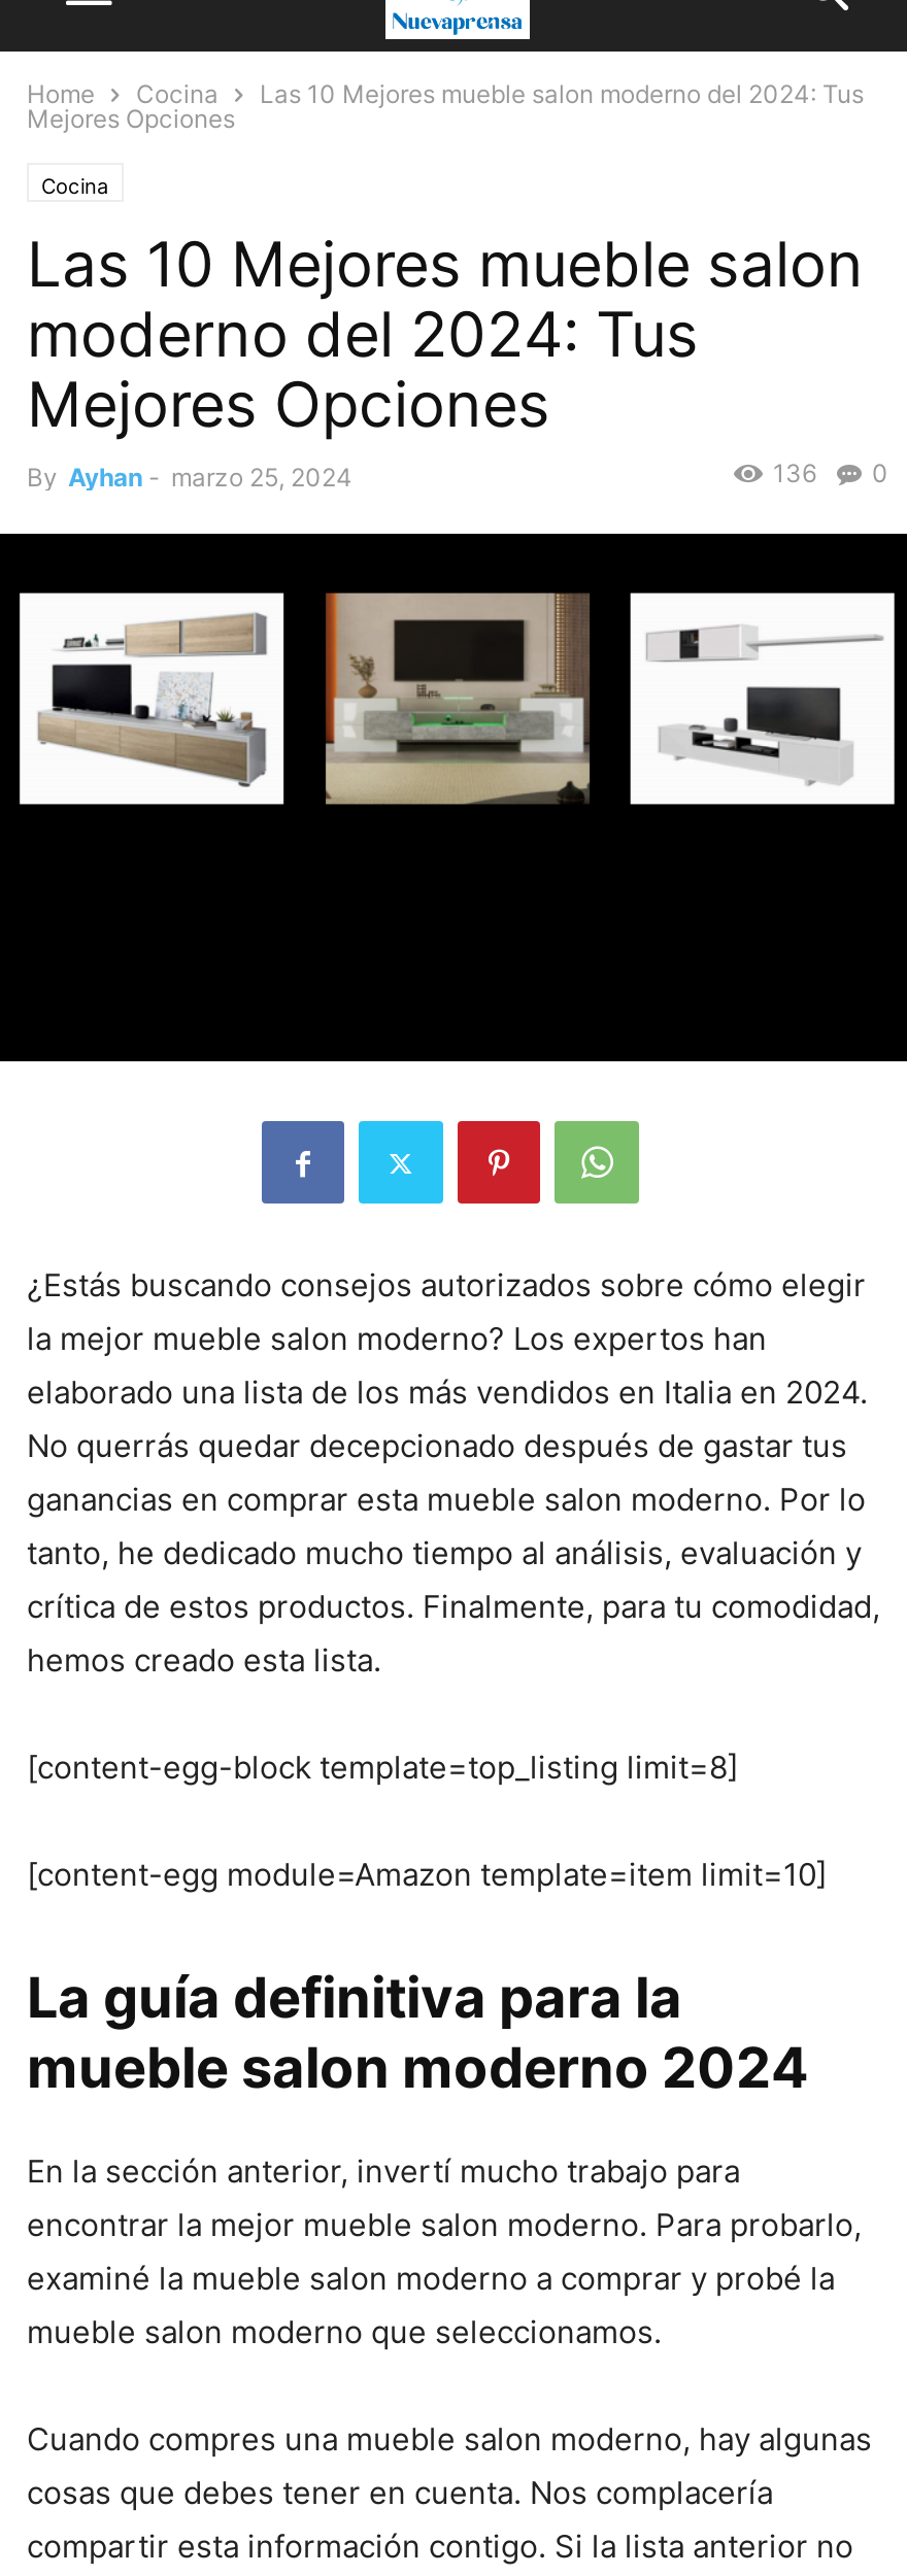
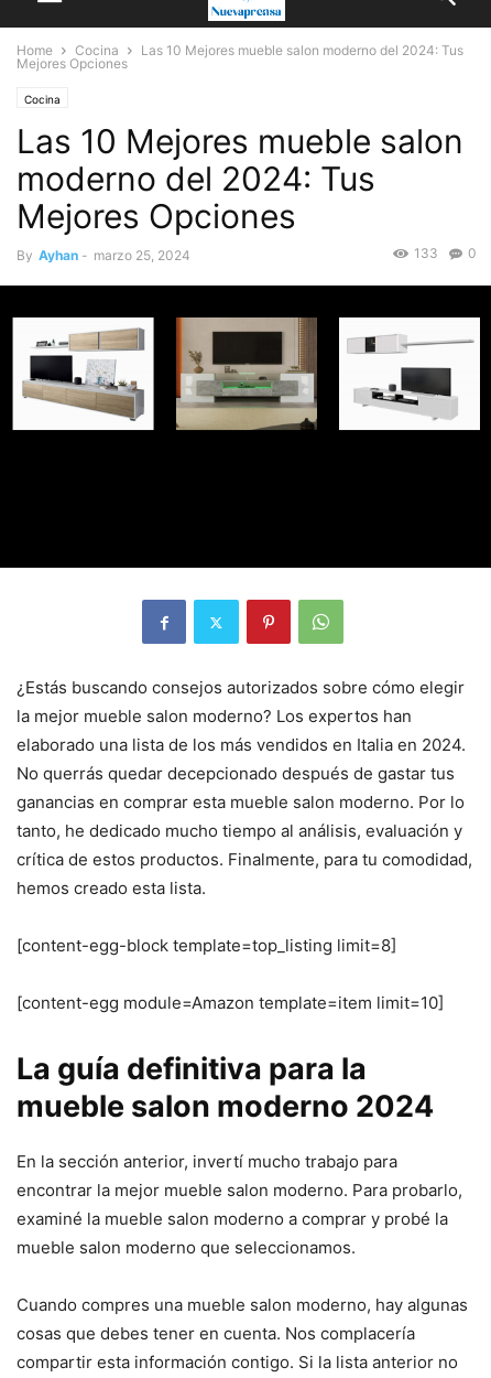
- 136 0
+ 133 0
